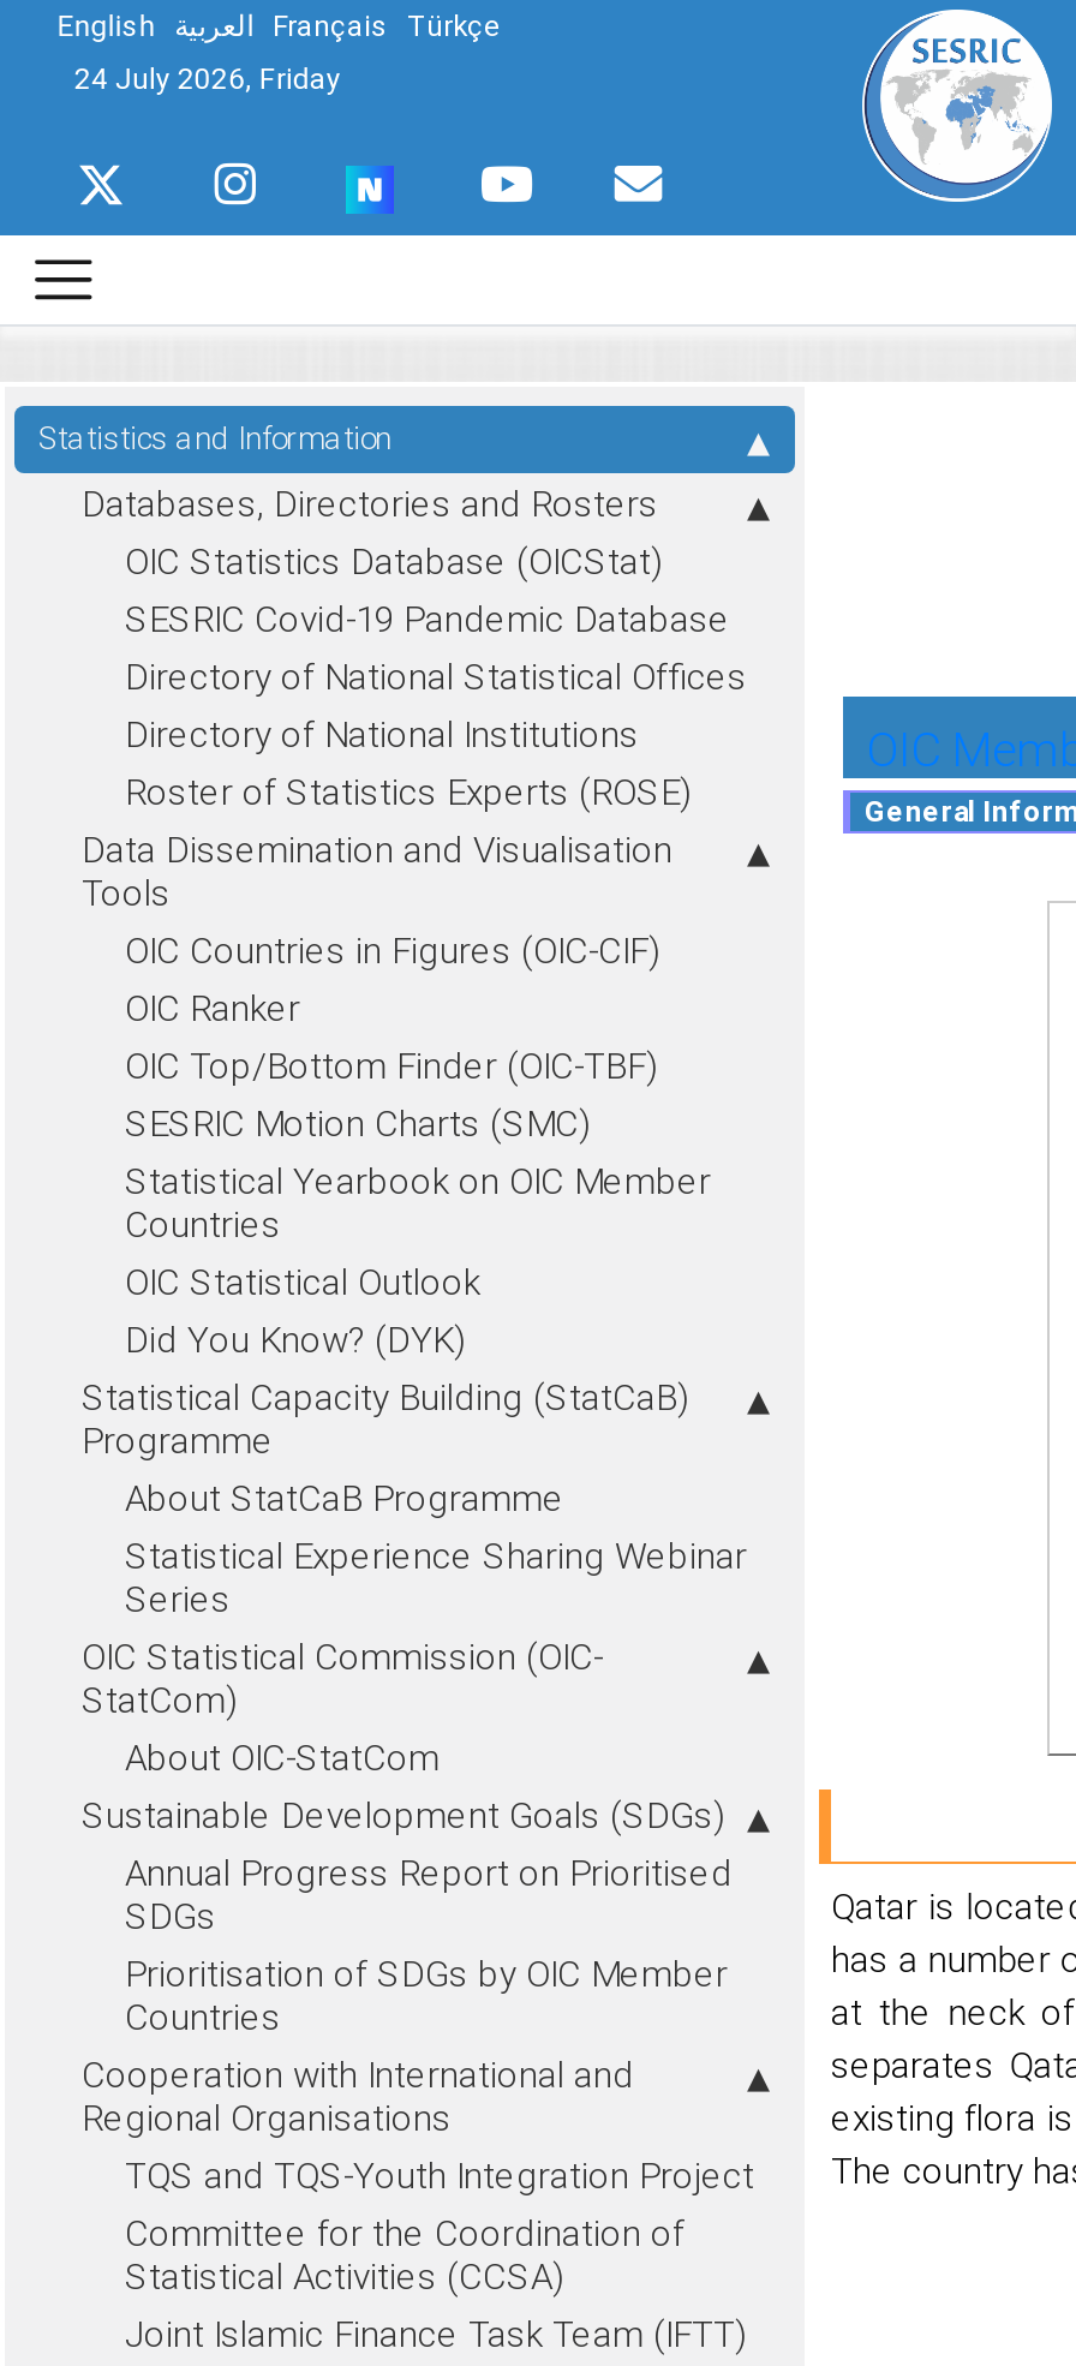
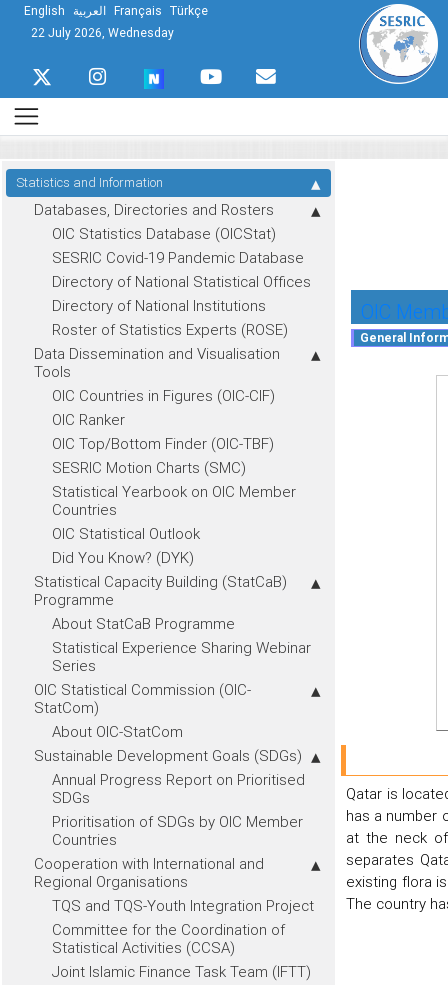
- 24 July 2026, Friday
+ 22 July 2026, Wednesday
